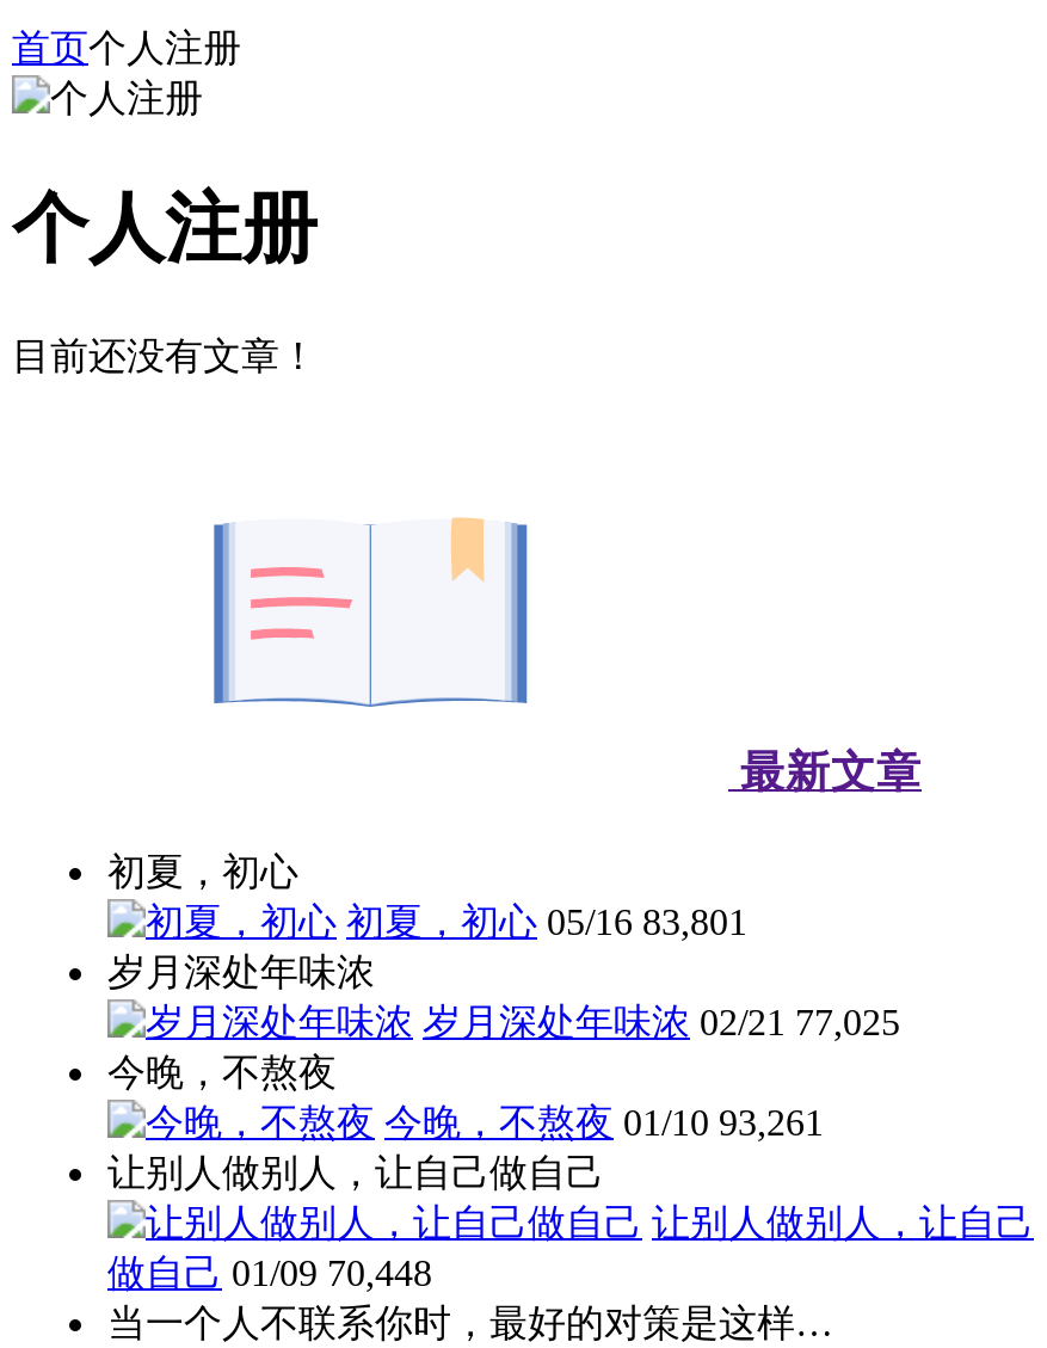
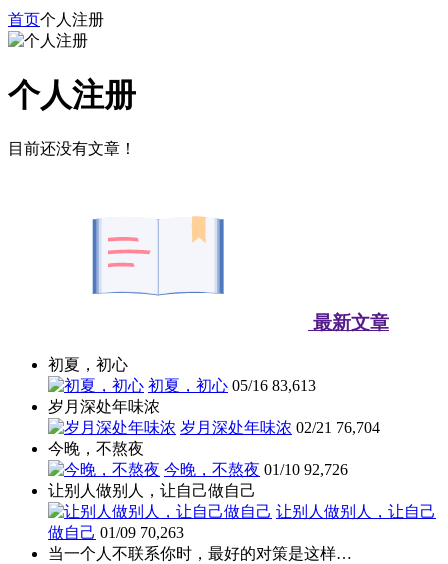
- 初夏，初心 05/16 83,801
+ 初夏，初心 05/16 83,613

- 岁月深处年味浓 02/21 77,025
+ 岁月深处年味浓 02/21 76,704

- 今晚，不熬夜 01/10 93,261
+ 今晚，不熬夜 01/10 92,726

- 做自己 01/09 70,448
+ 做自己 01/09 70,263
